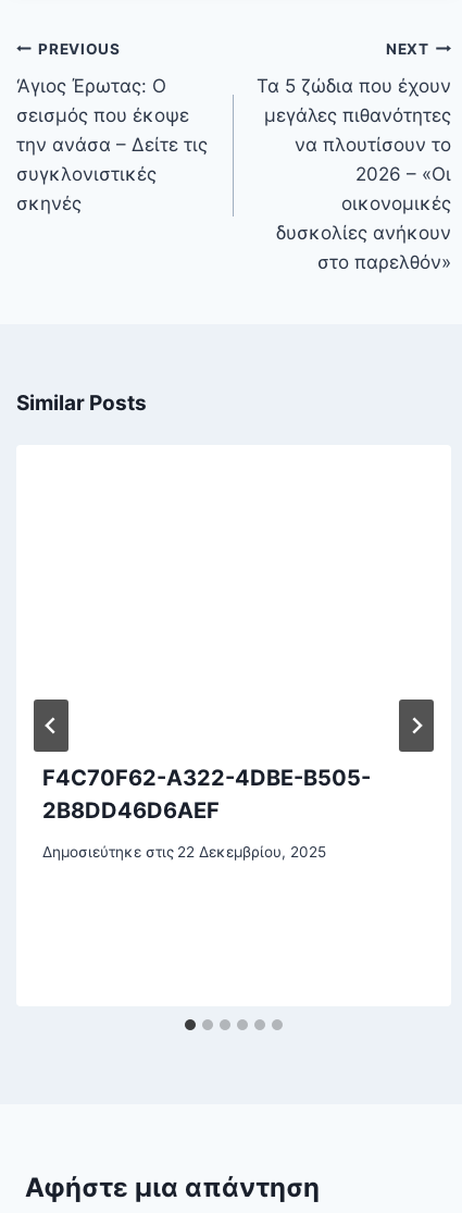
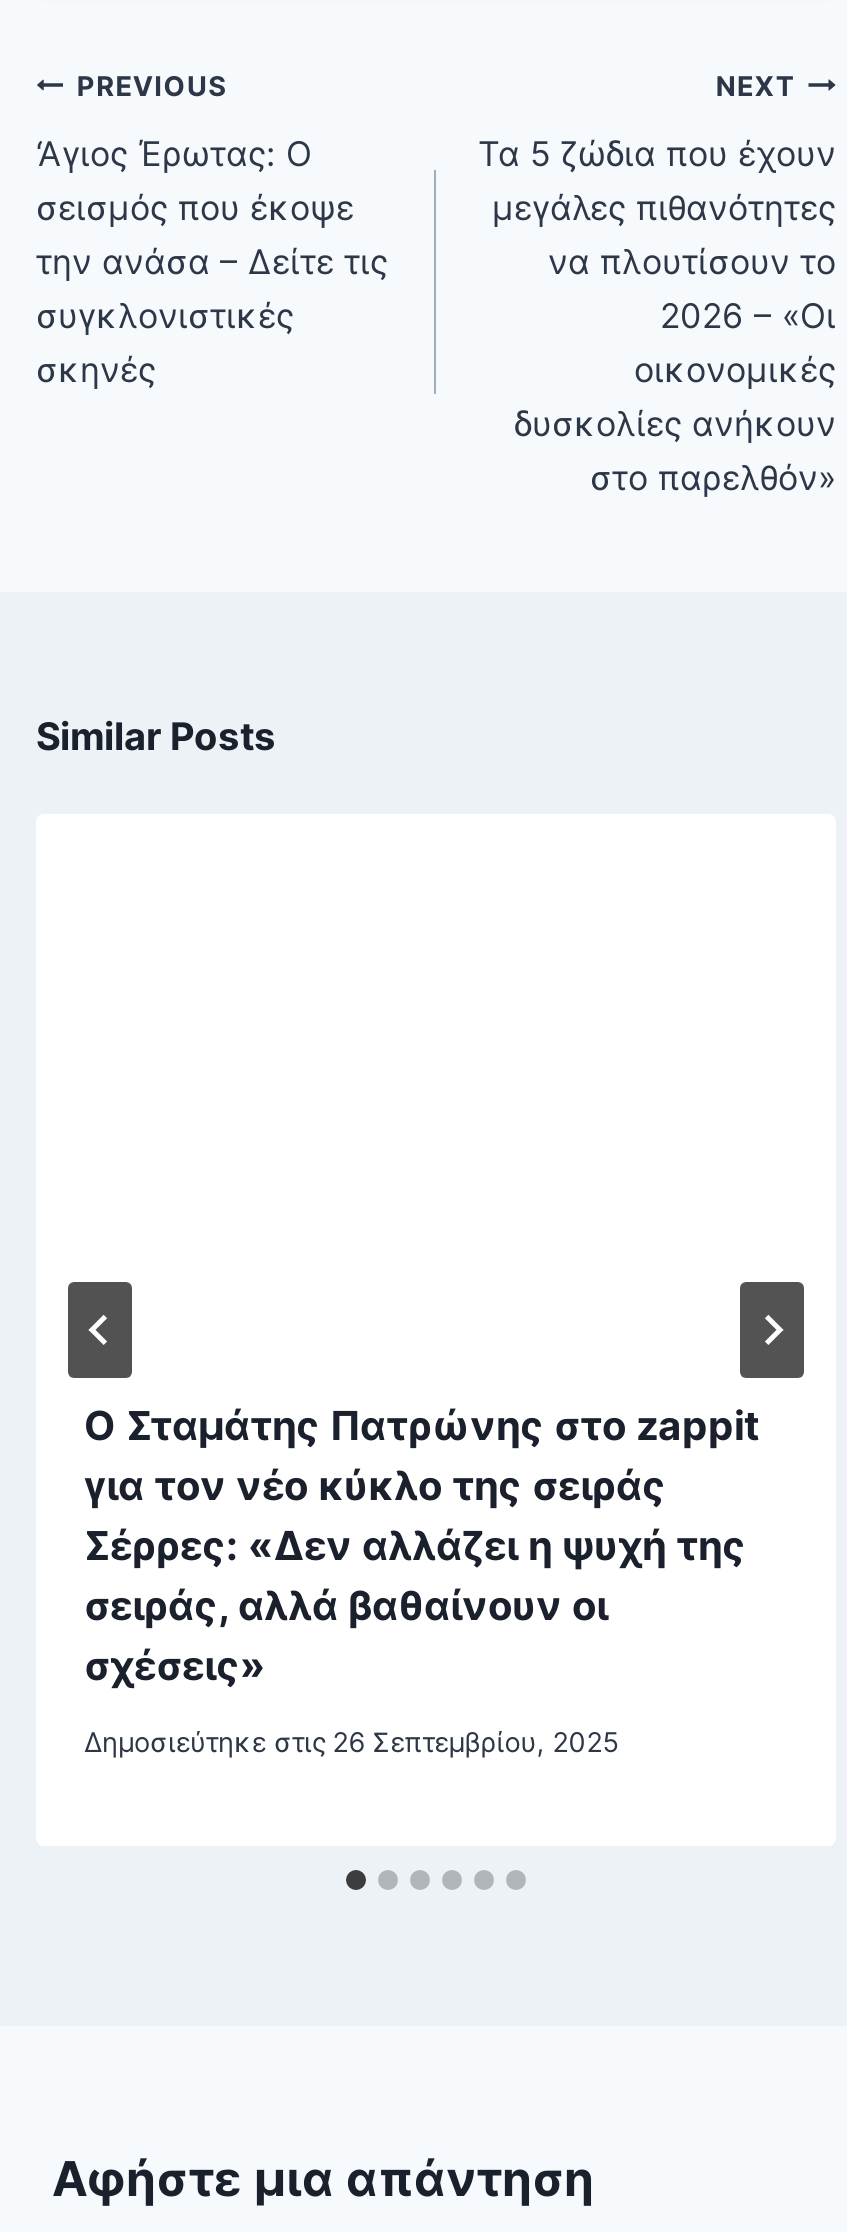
- F4C70F62-A322-4DBE-B505-
- 2B8DD46D6AEF
+ Ο Σταμάτης Πατρώνης στο zappit
+ για τον νέο κύκλο της σειράς
+ Σέρρες: «Δεν αλλάζει η ψυχή της
+ σειράς, αλλά βαθαίνουν οι
+ σχέσεις»

- Δημοσιεύτηκε στις 22 Δεκεμβρίου, 2025
+ Δημοσιεύτηκε στις 26 Σεπτεμβρίου, 2025
